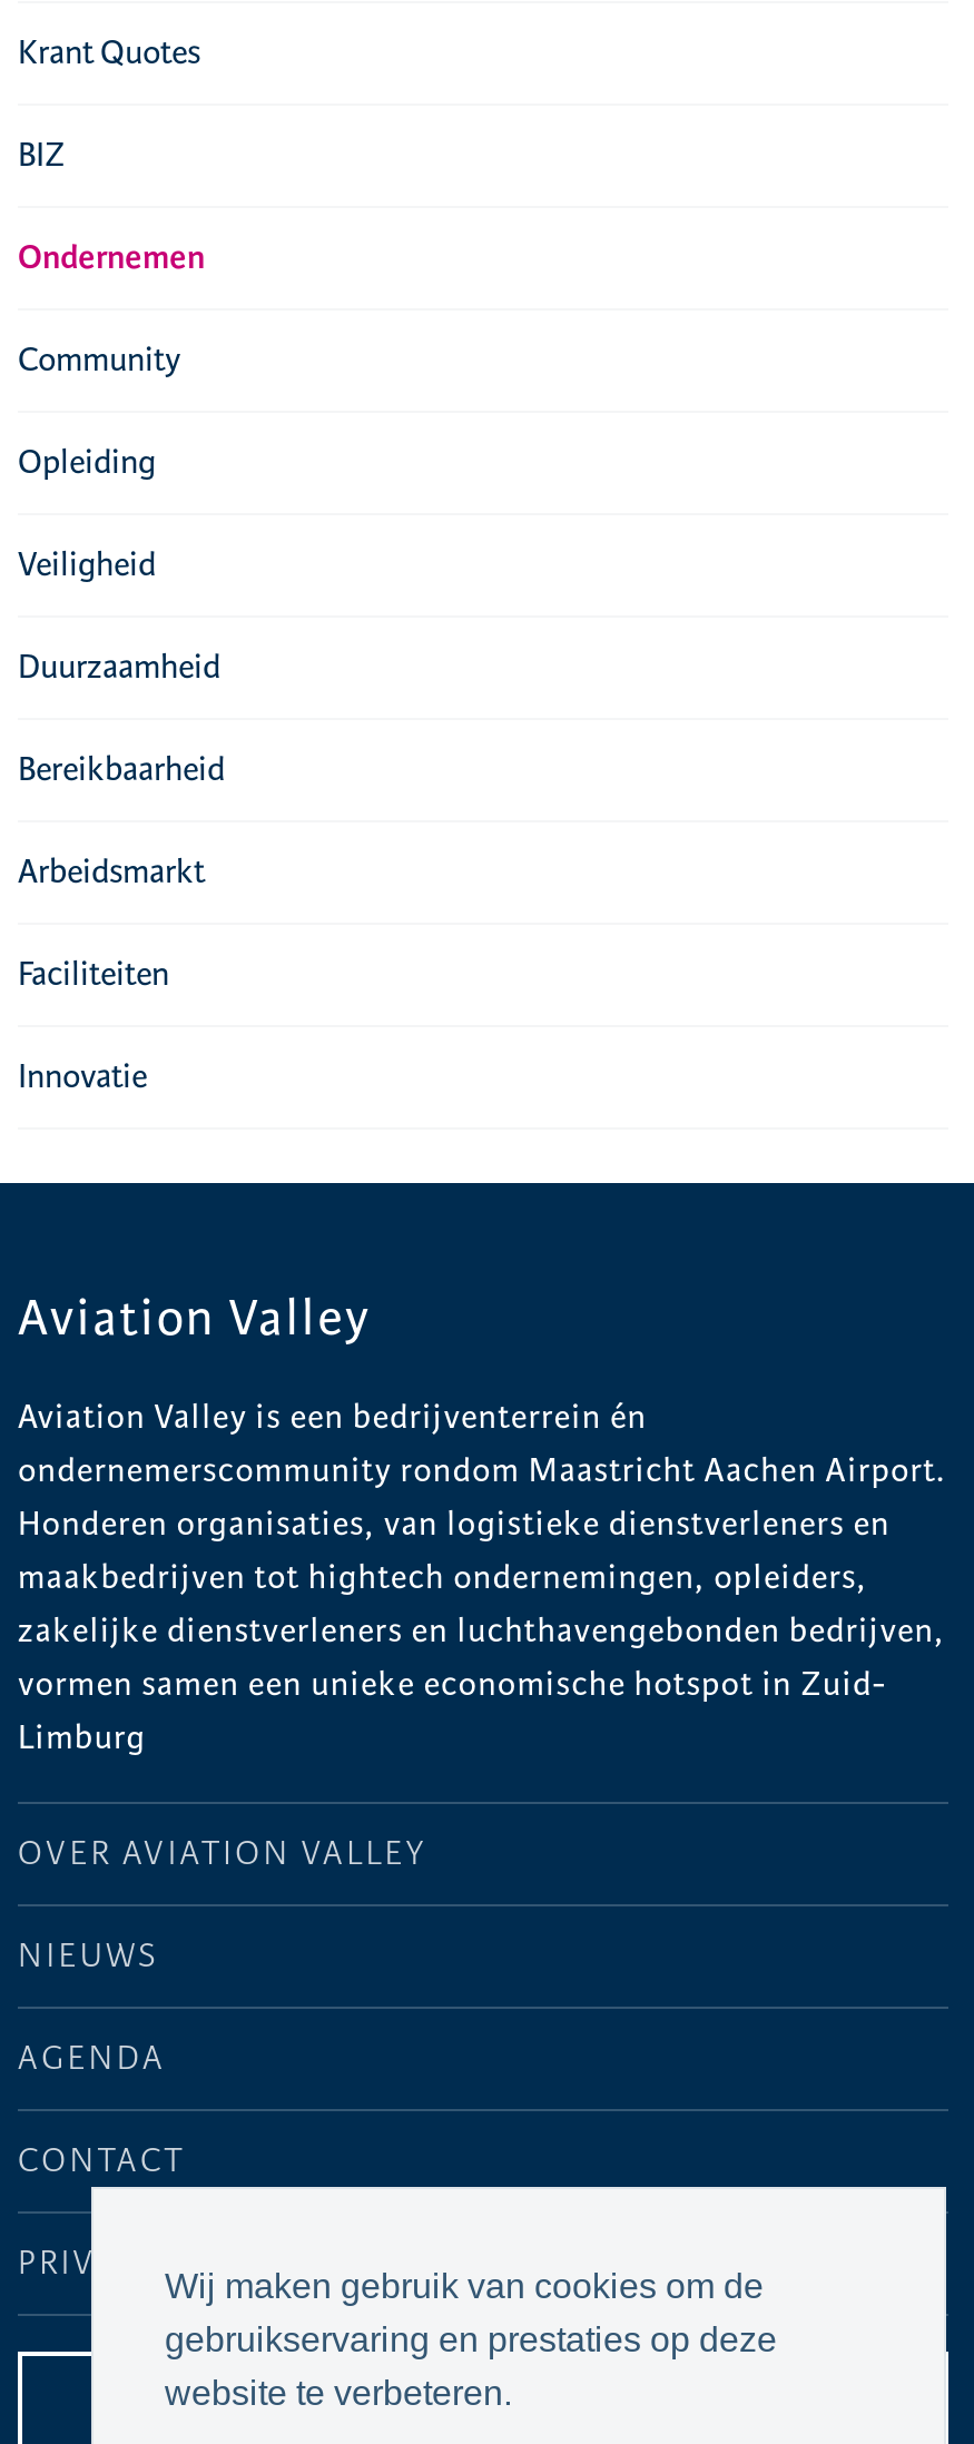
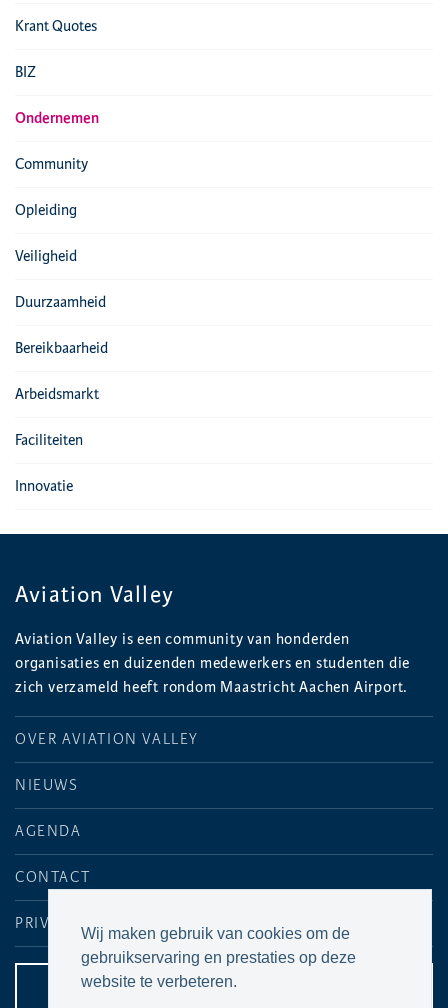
- Aviation Valley is een bedrijventerrein én
- ondernemerscommunity rondom Maastricht Aachen Airport.
- Honderen organisaties, van logistieke dienstverleners en
- maakbedrijven tot hightech ondernemingen, opleiders,
- zakelijke dienstverleners en luchthavengebonden bedrijven,
- vormen samen een unieke economische hotspot in Zuid-
- Limburg
+ Aviation Valley is een community van honderden
+ organisaties en duizenden medewerkers en studenten die
+ zich verzameld heeft rondom Maastricht Aachen Airport.
